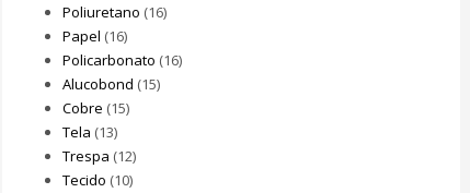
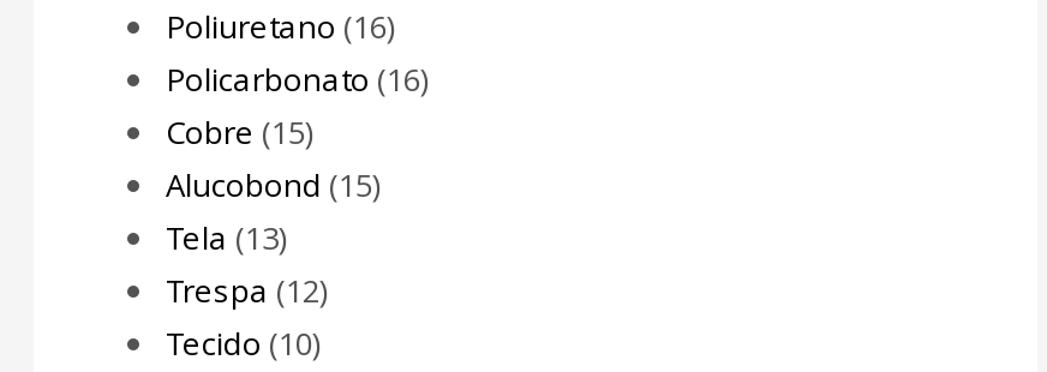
- Papel (16)

+ Cobre (15)

- Cobre (15)
